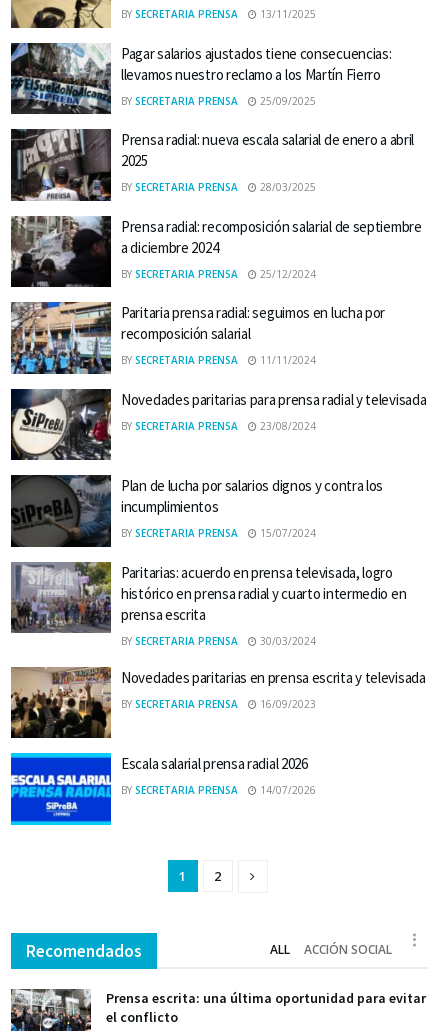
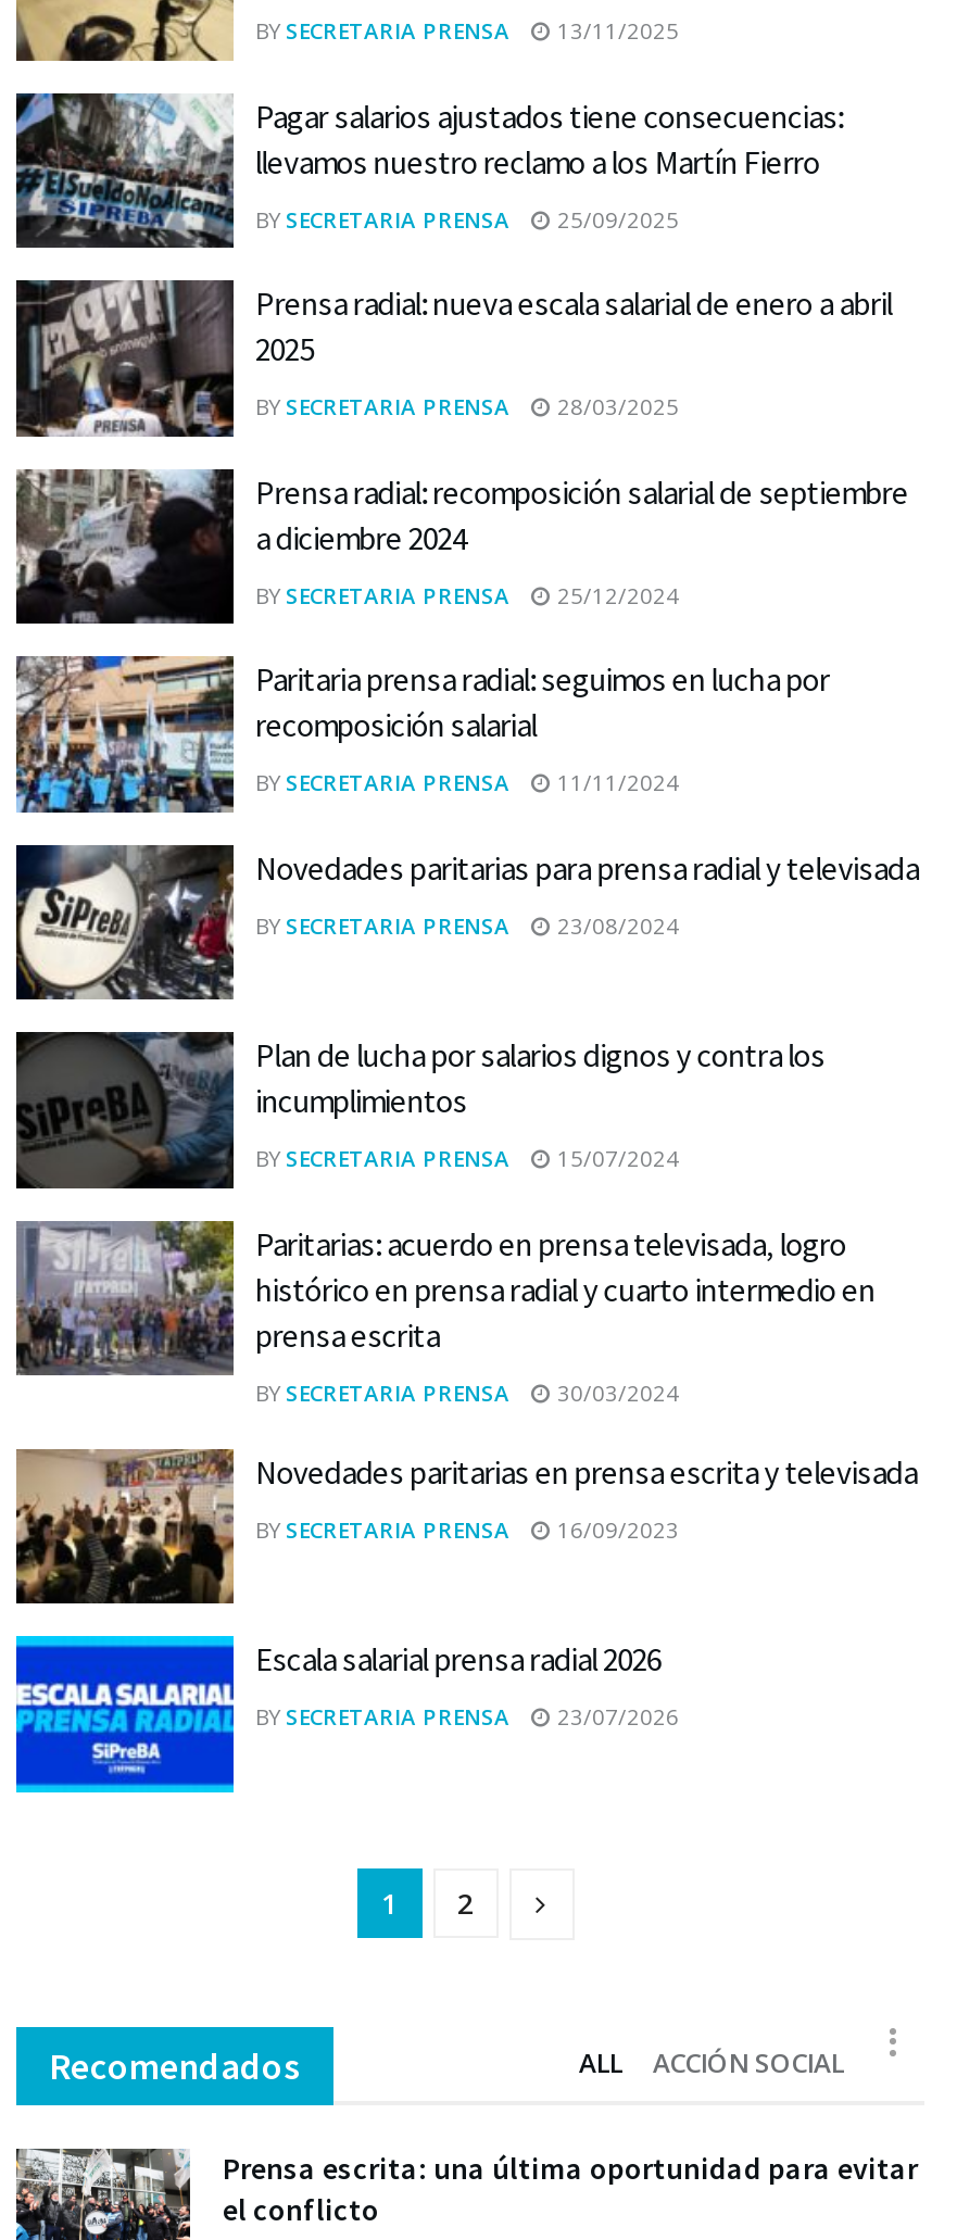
- BY SECRETARIA PRENSA 14/07/2026
+ BY SECRETARIA PRENSA 23/07/2026
